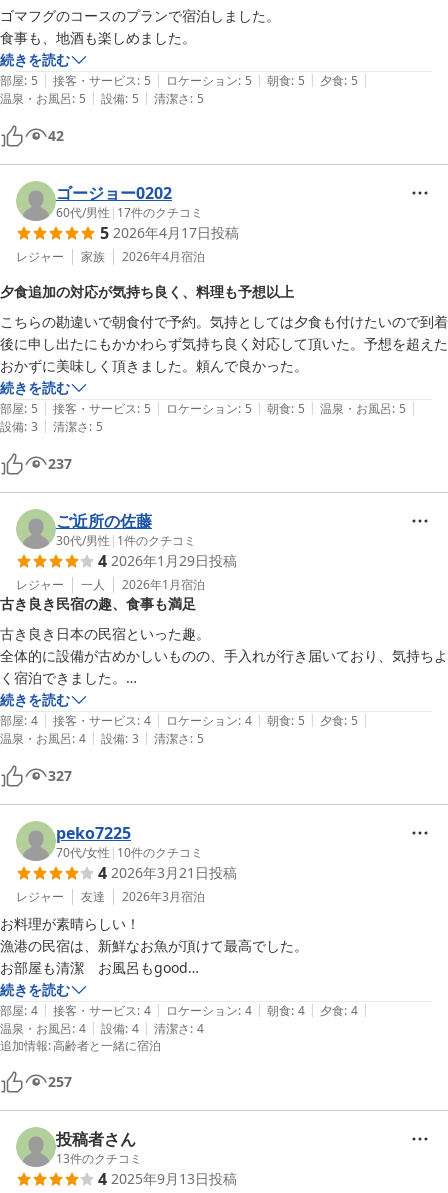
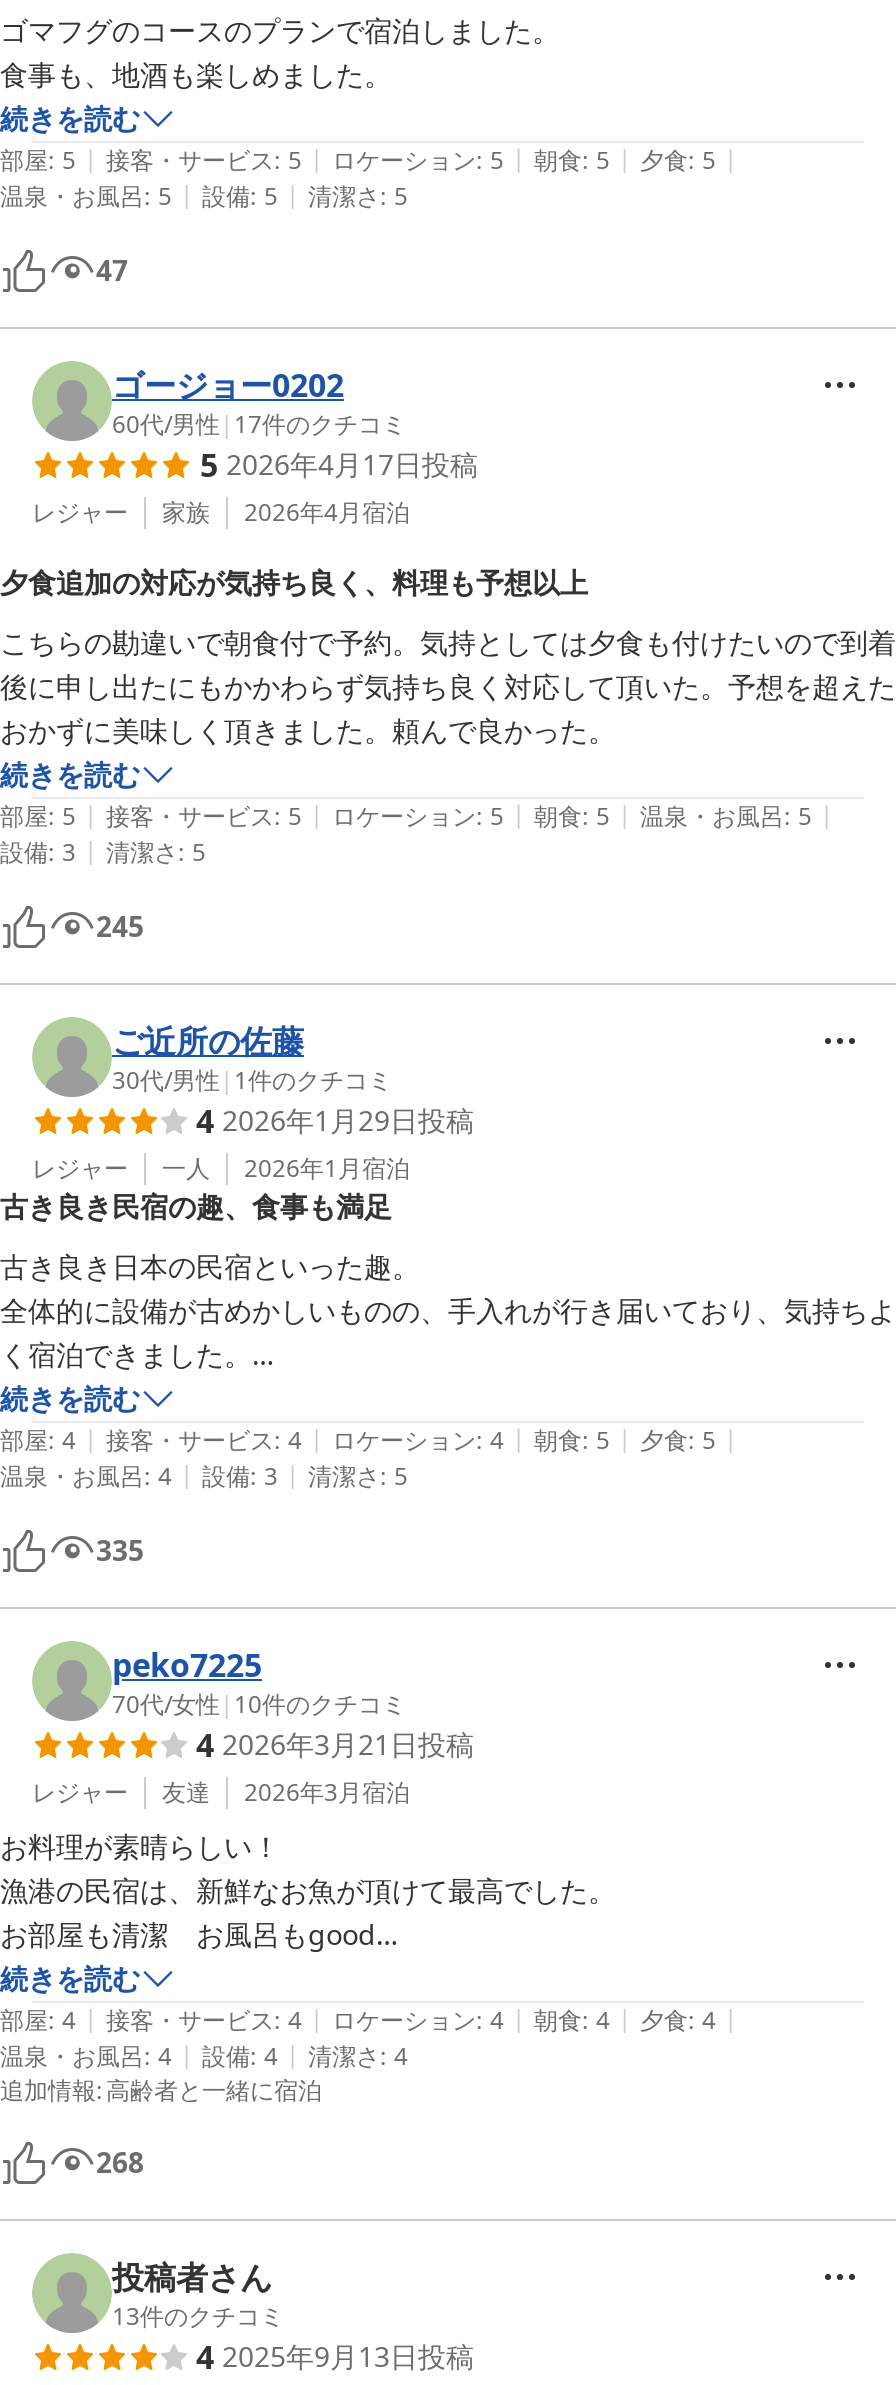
- 42
+ 47

- 237
+ 245

- 327
+ 335

- 257
+ 268
